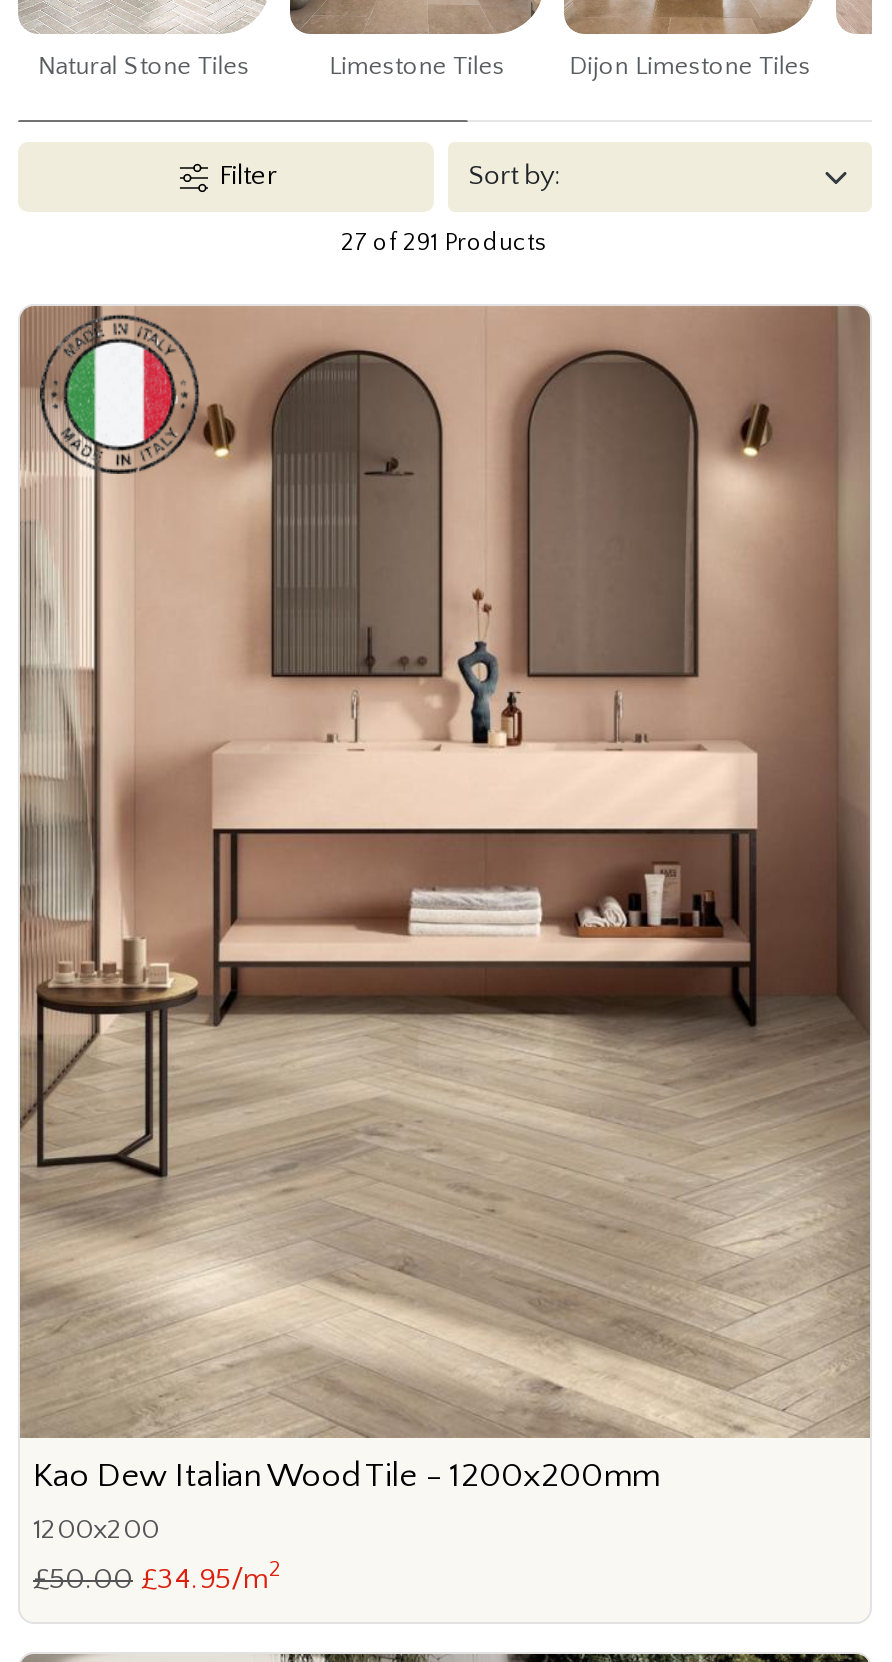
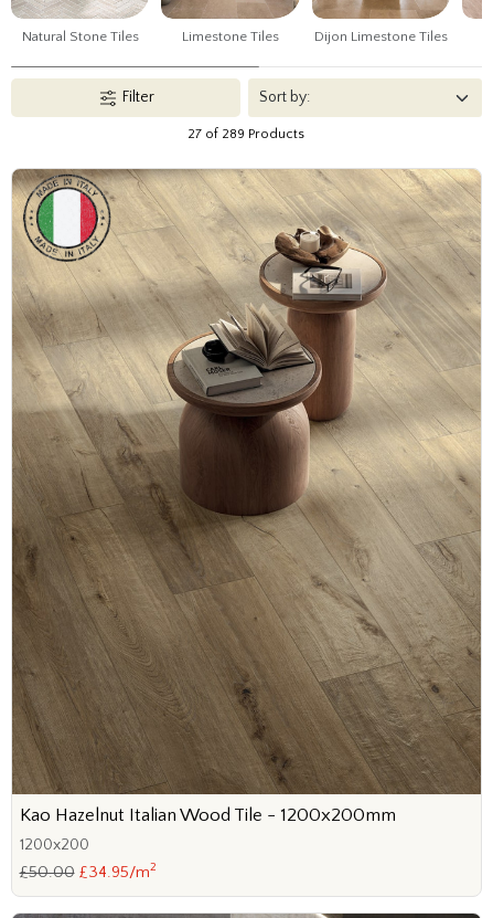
- 27 of 291 Products
+ 27 of 289 Products

- [image]
- Kao Dew Italian Wood Tile - 1200x200mm
+ [image]
+ Kao Hazelnut Italian Wood Tile - 1200x200mm
